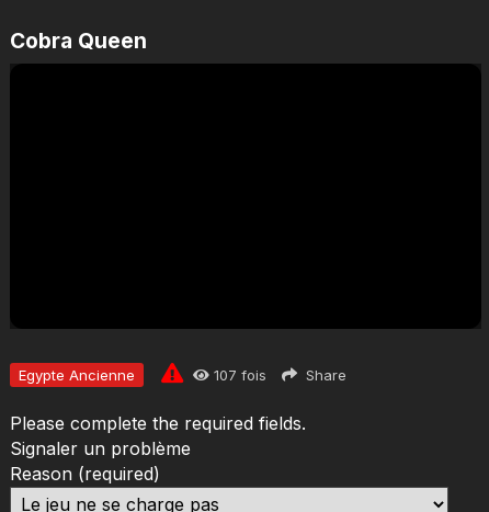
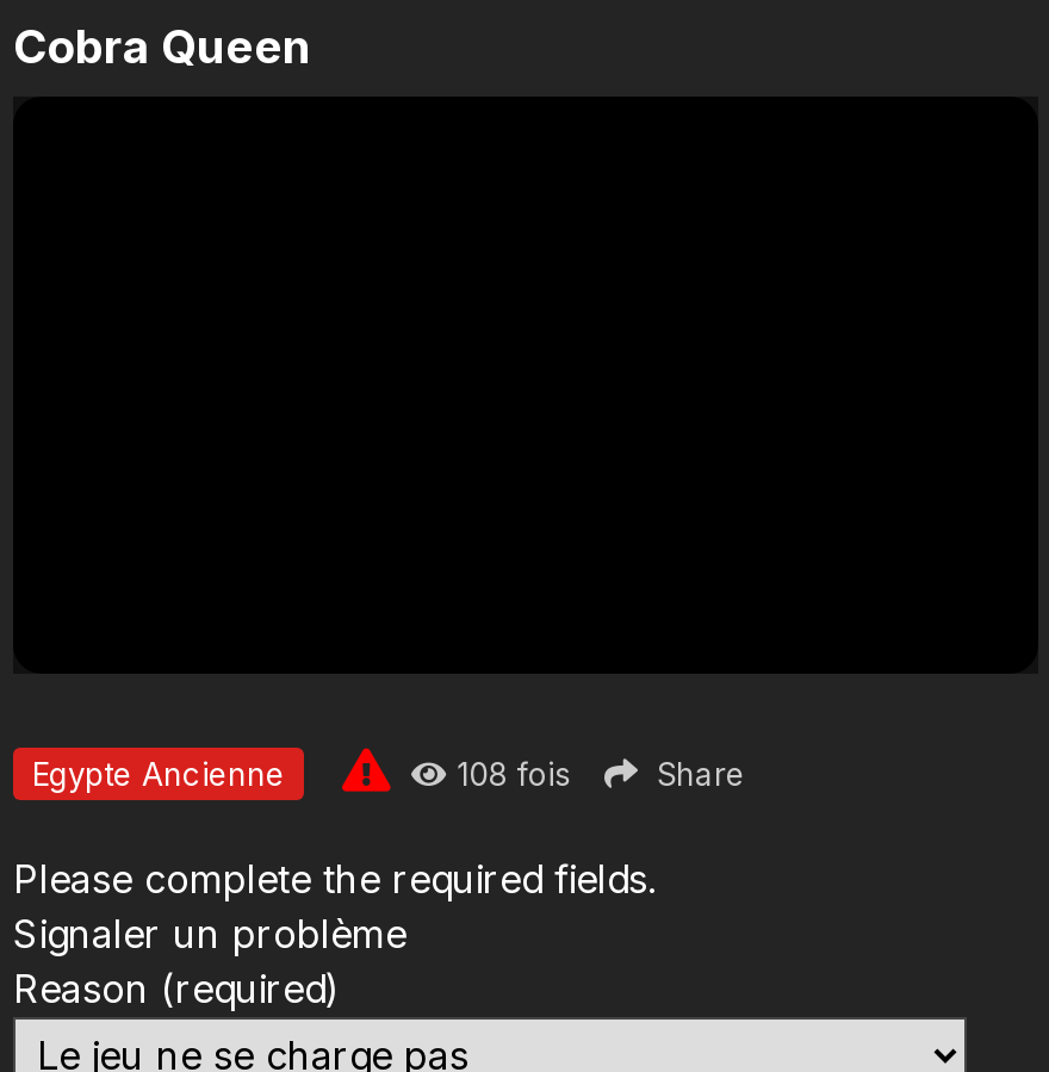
- 107 fois Share
+ 108 fois Share
